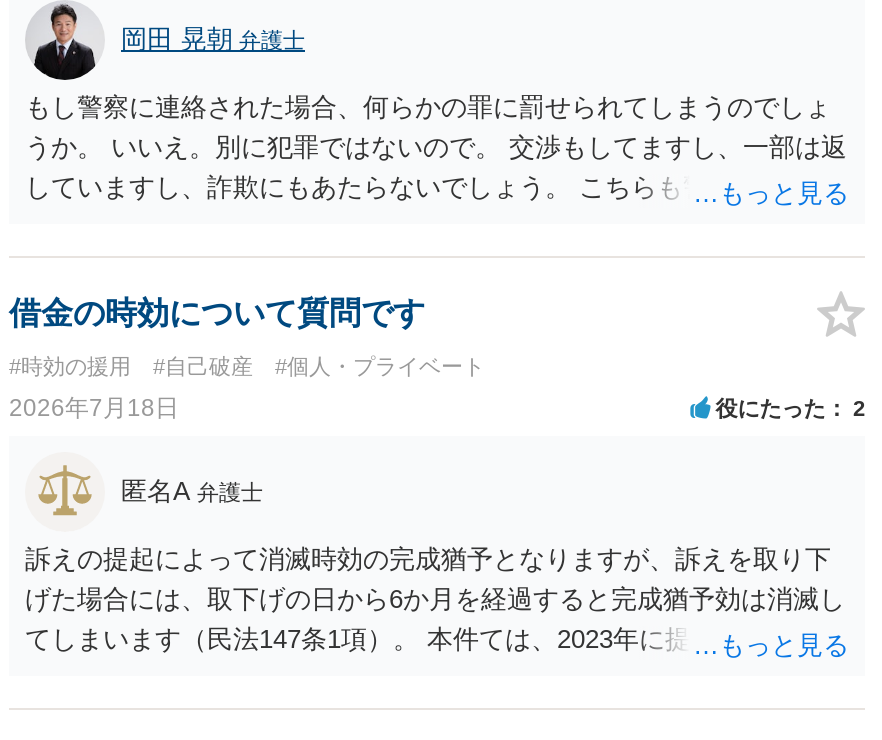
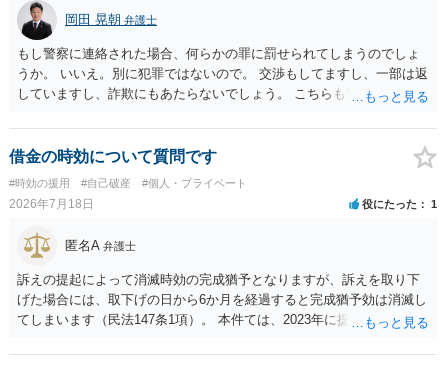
- 役にたった 2
+ 役にたった 1
